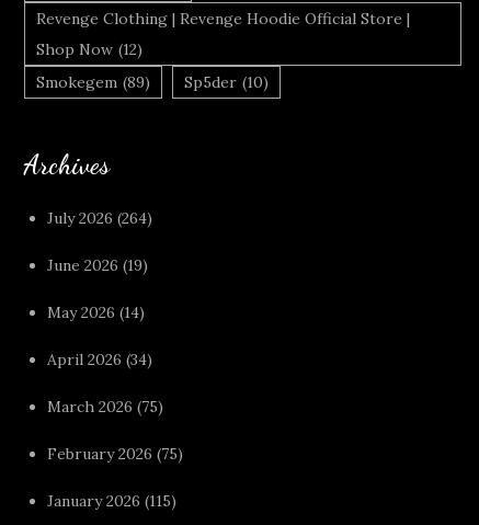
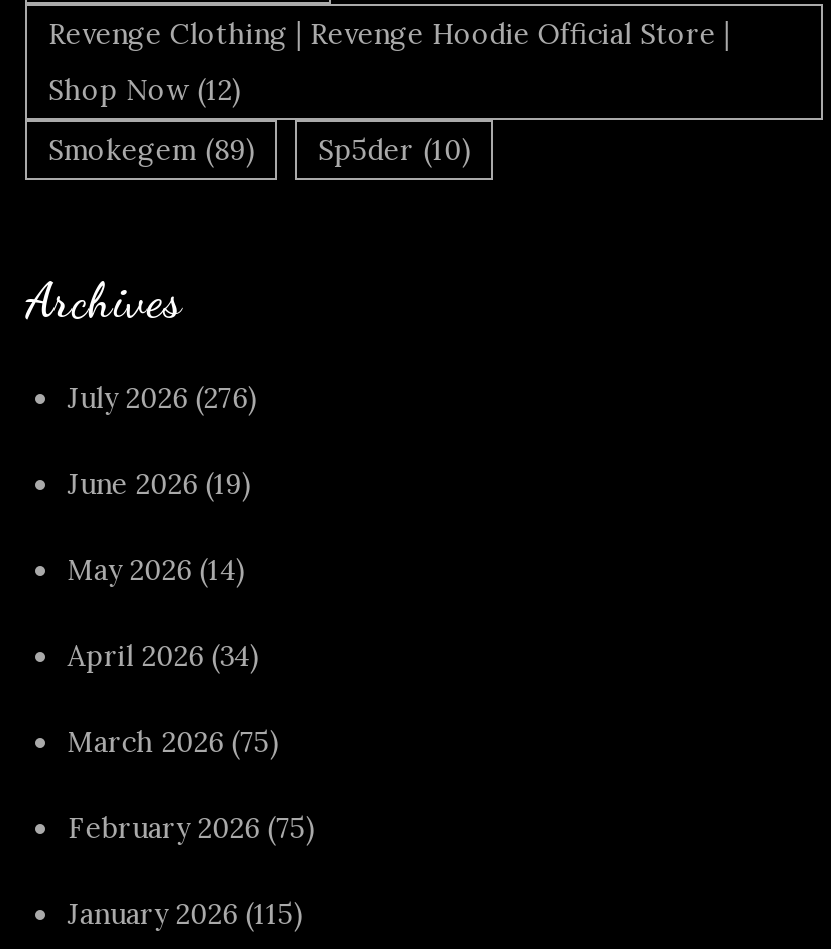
- July 2026 (264)
+ July 2026 (276)
